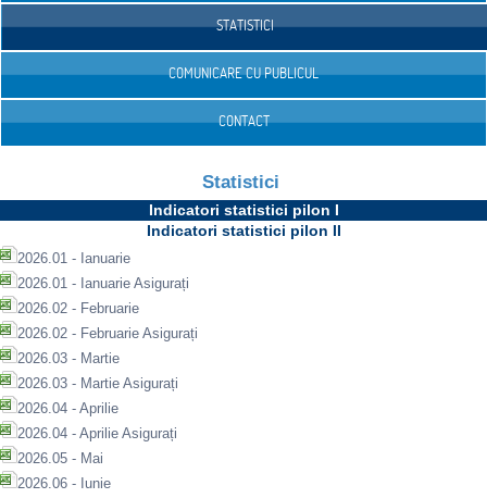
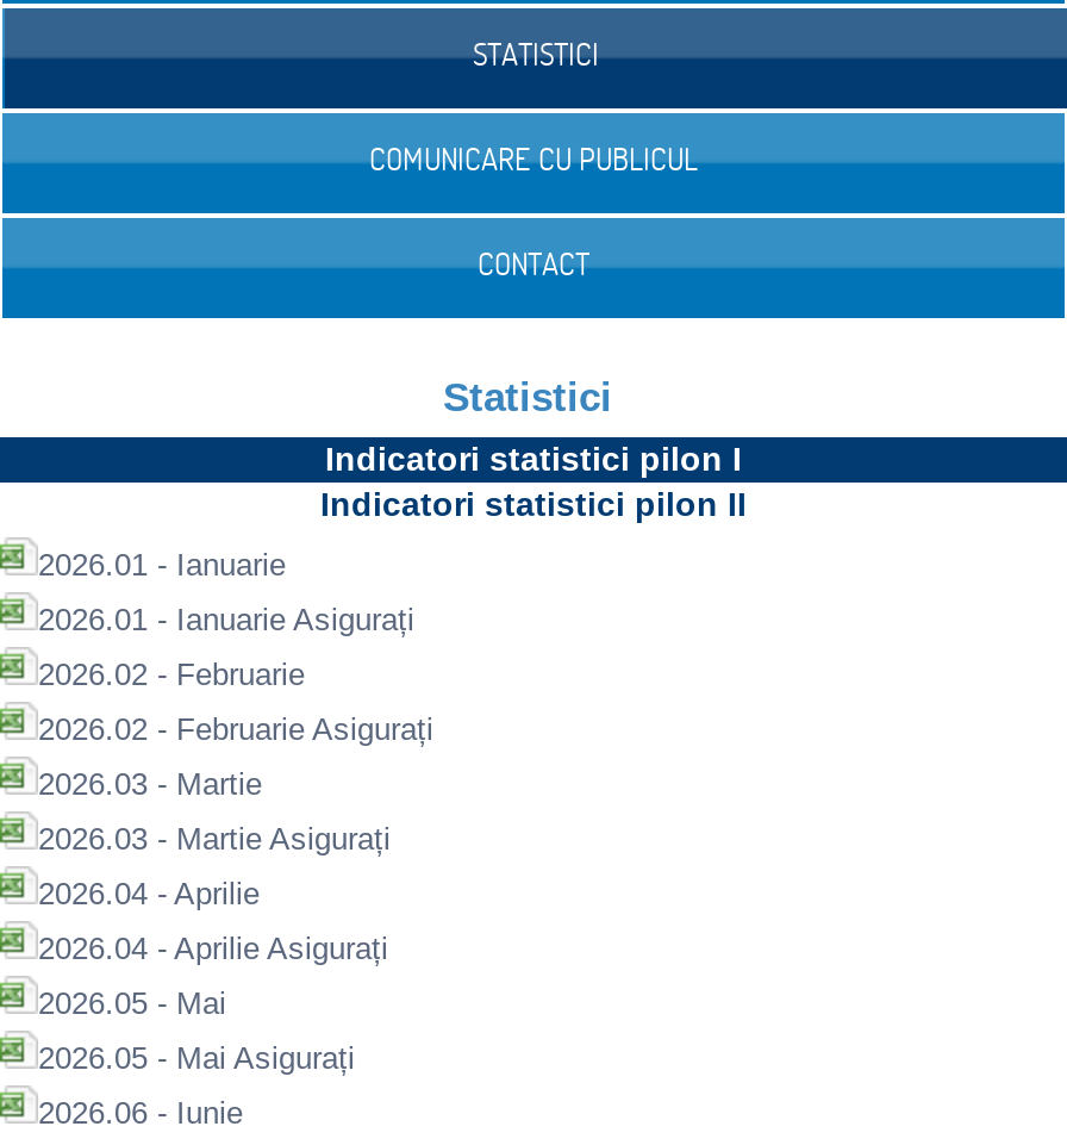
+ 2026.05 - Mai Asigurați
